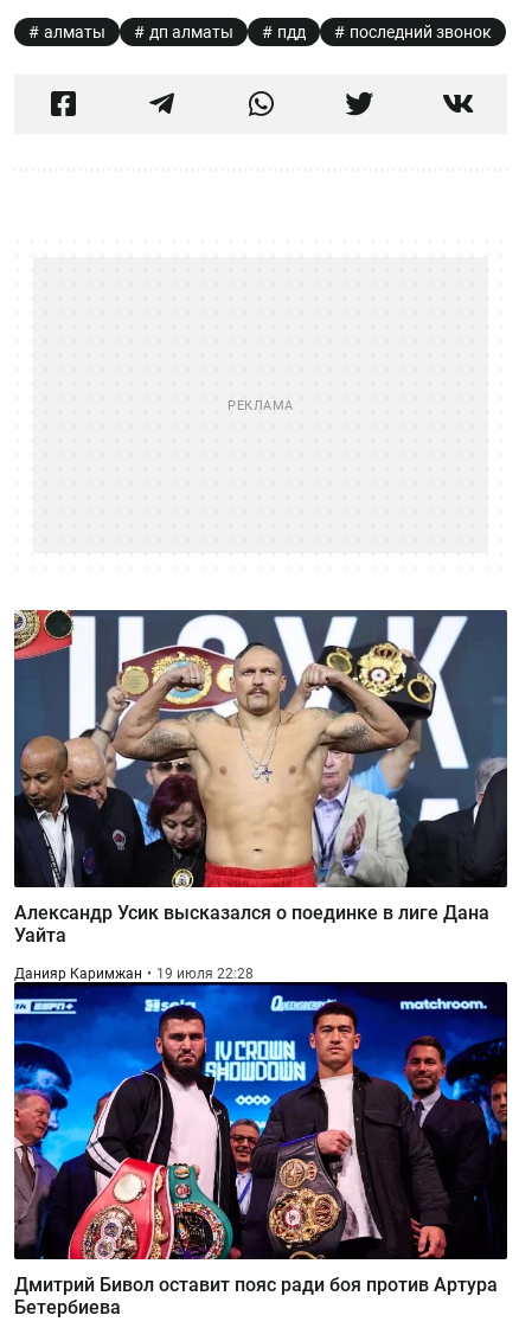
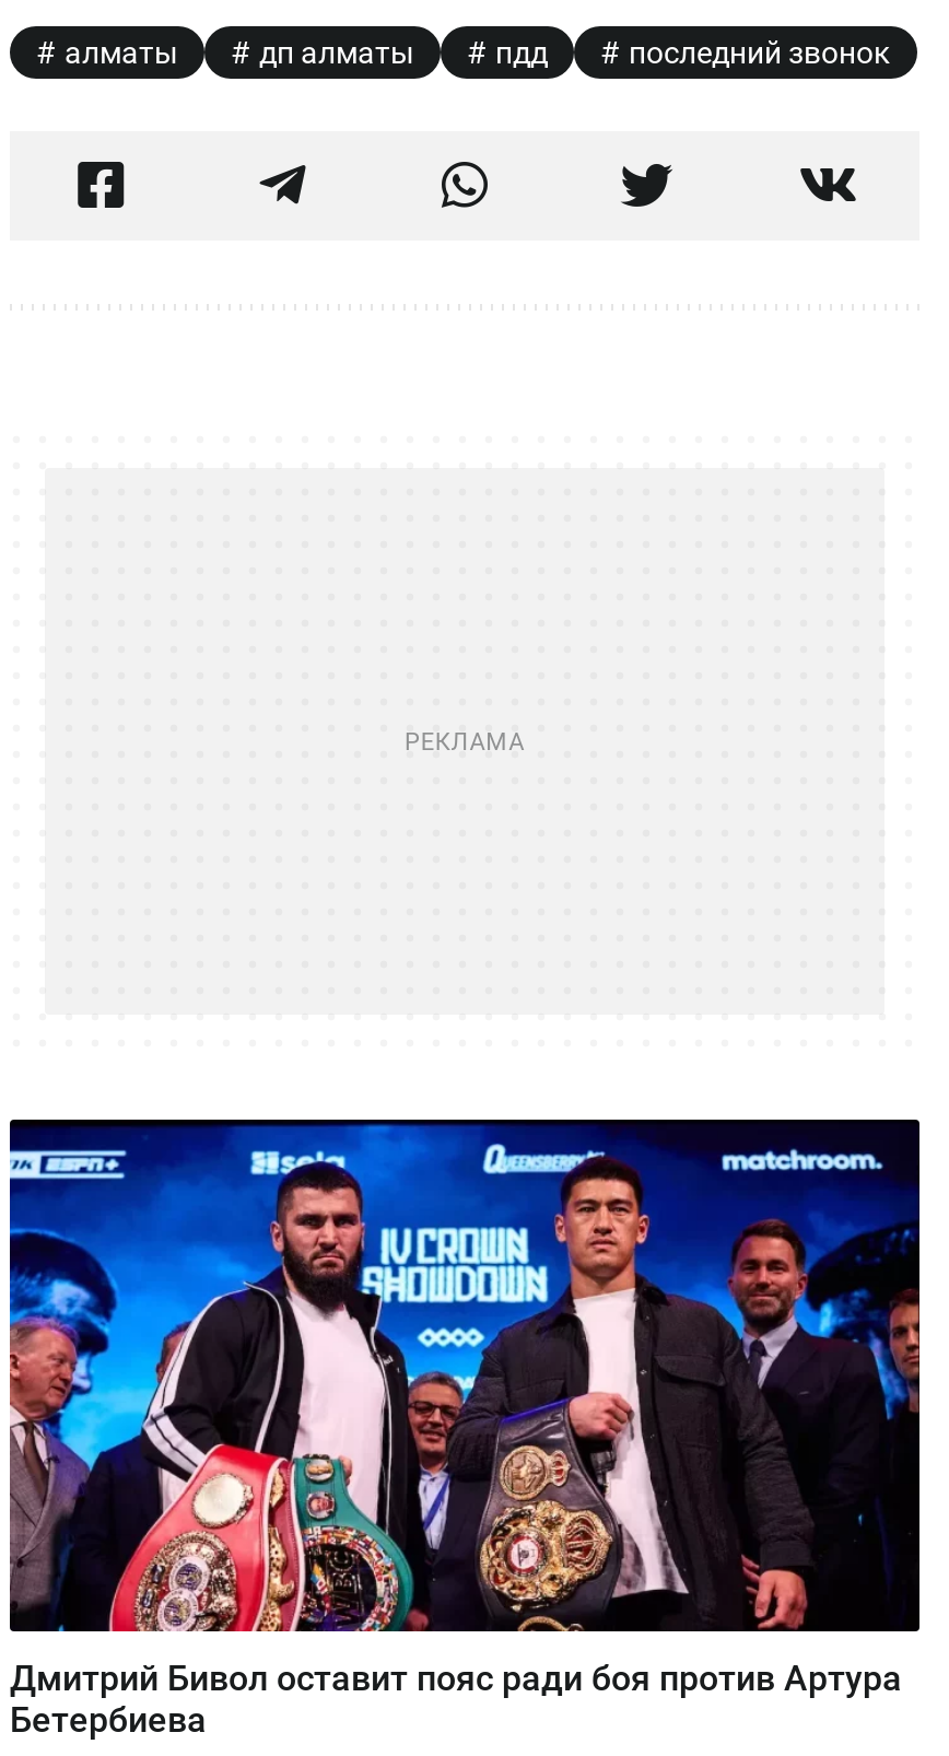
- [image]
- Александр Усик высказался о поединке в лиге Дана
- Уайта
- Данияр Каримжан
- 19 июля 22:28
